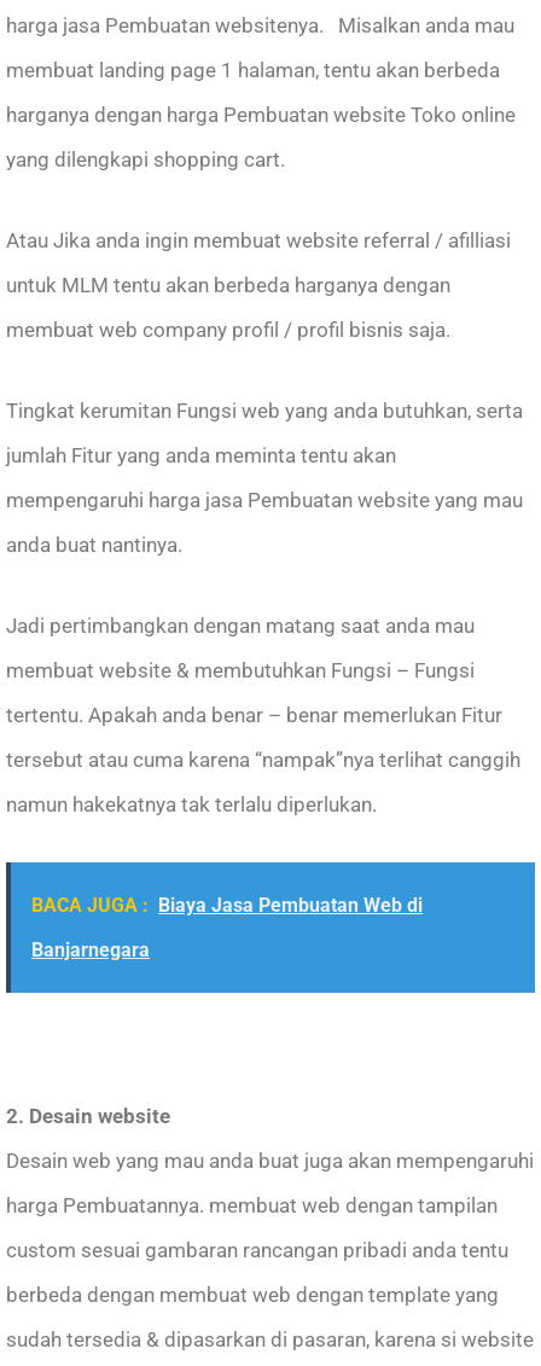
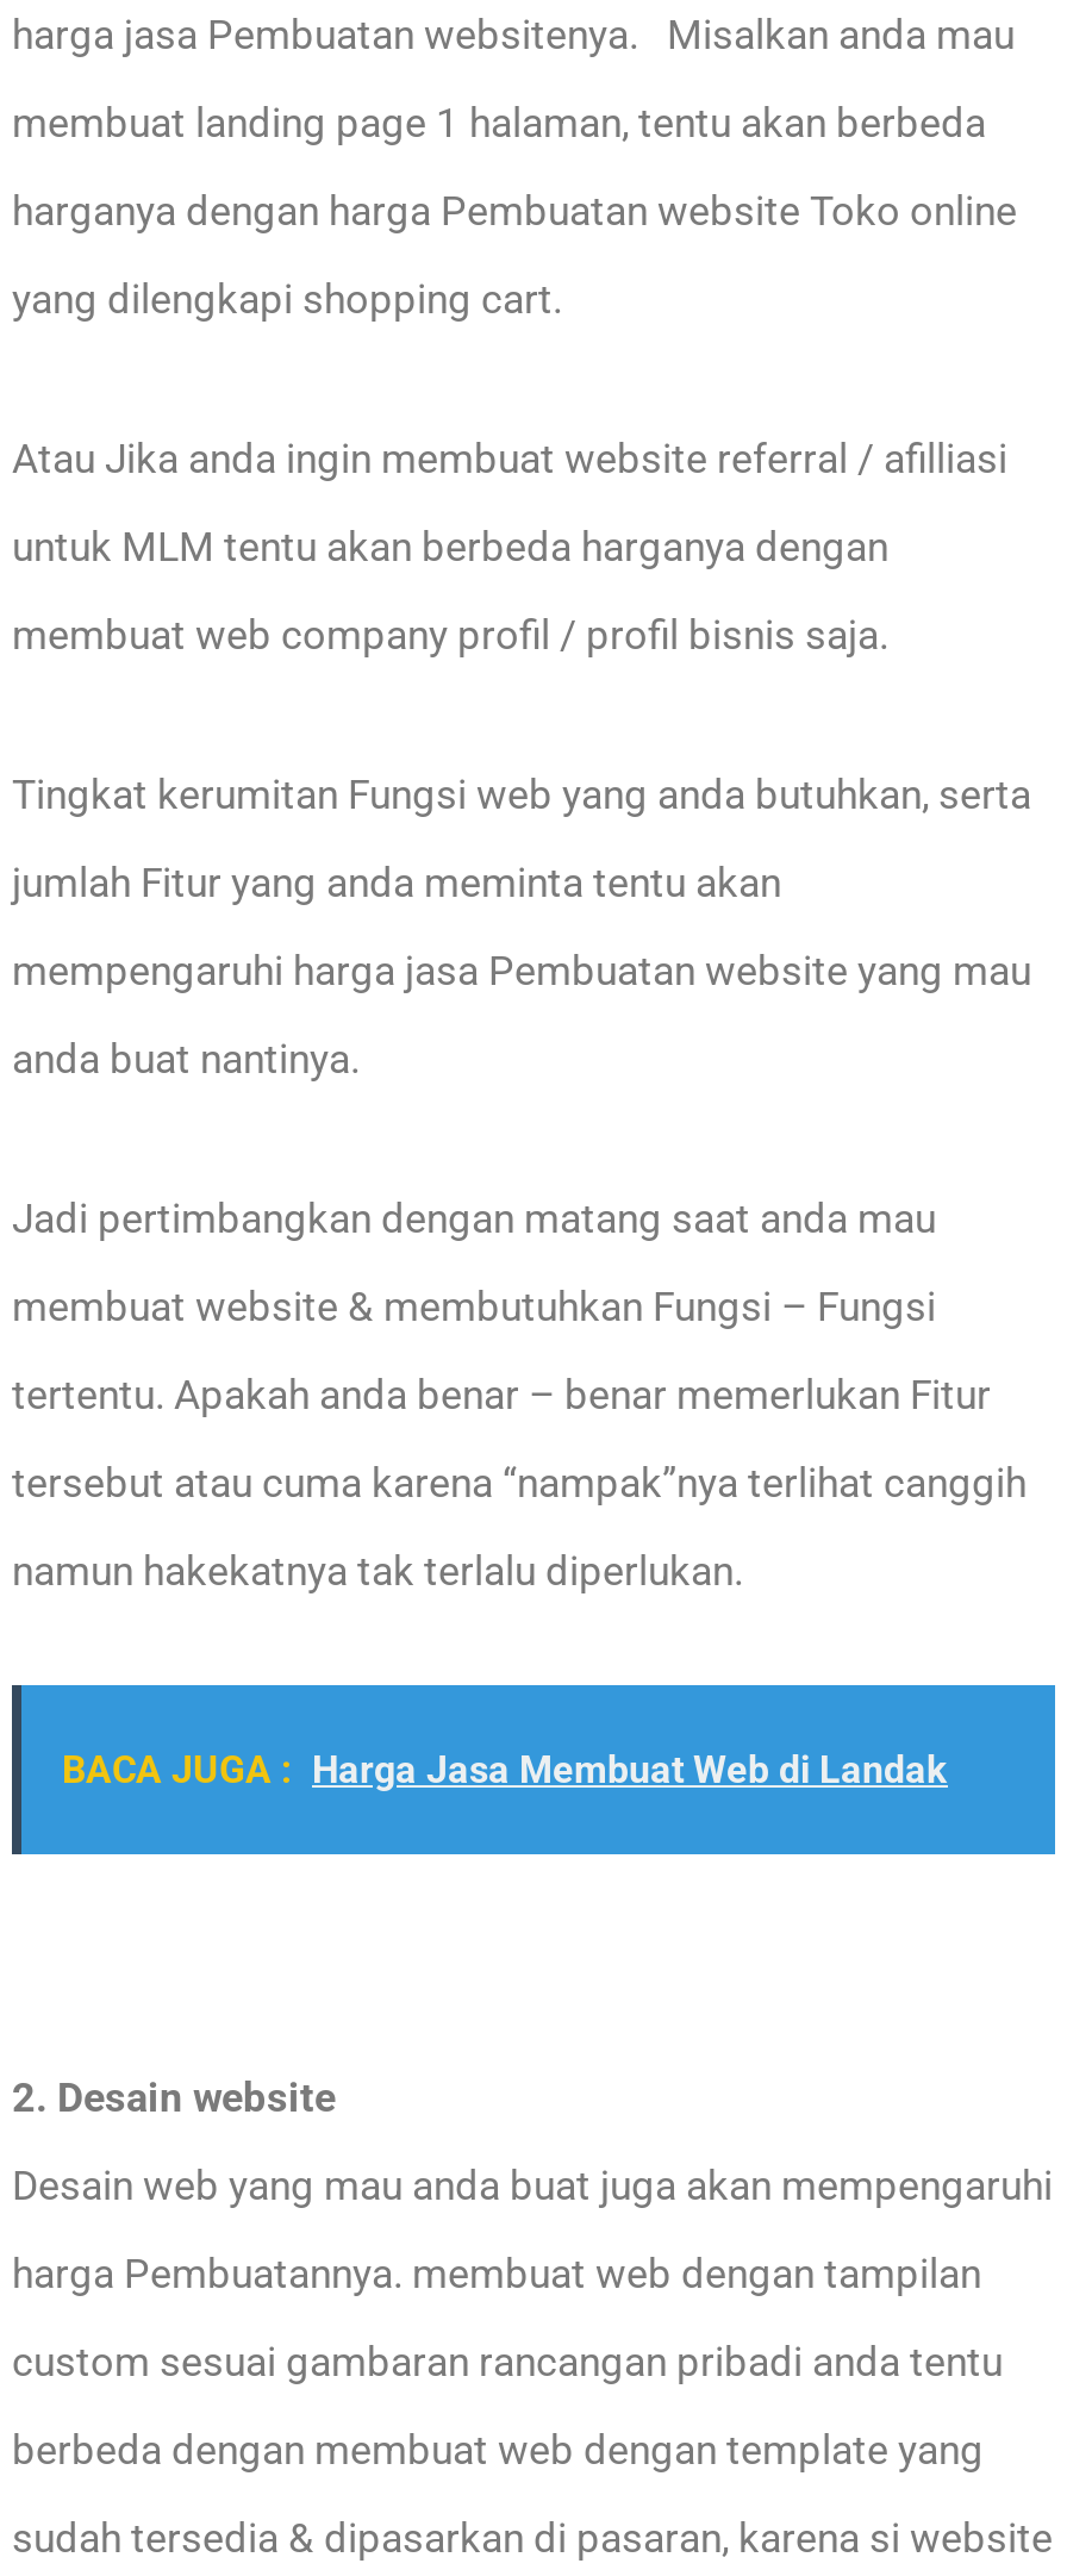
- BACA JUGA : Biaya Jasa Pembuatan Web di
- Banjarnegara
+ BACA JUGA : Harga Jasa Membuat Web di Landak
